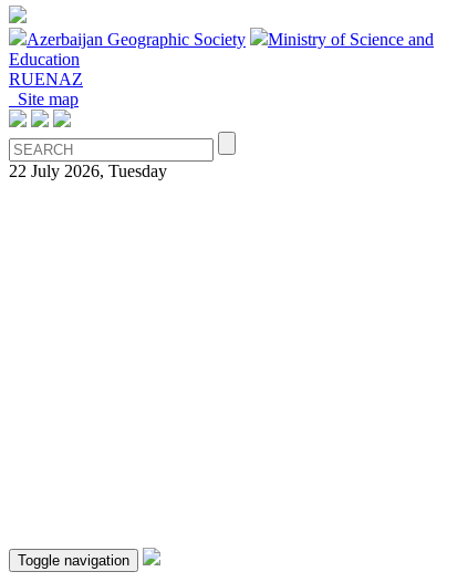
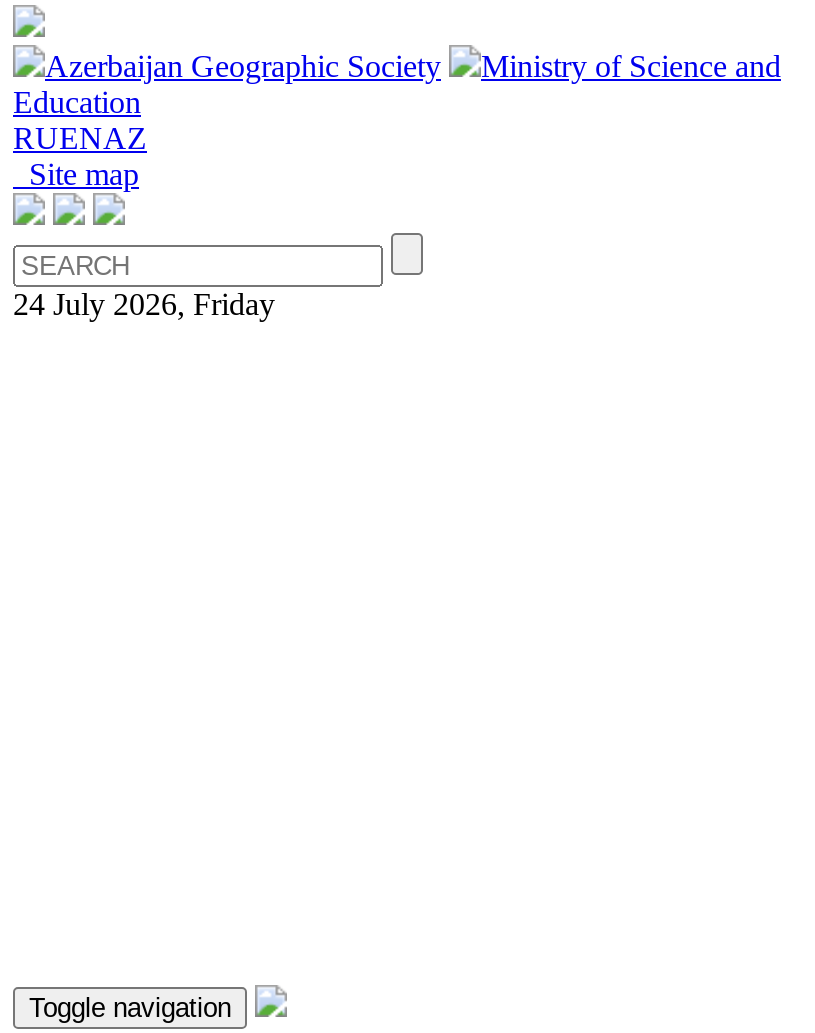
- 22 July 2026, Tuesday
+ 24 July 2026, Friday
